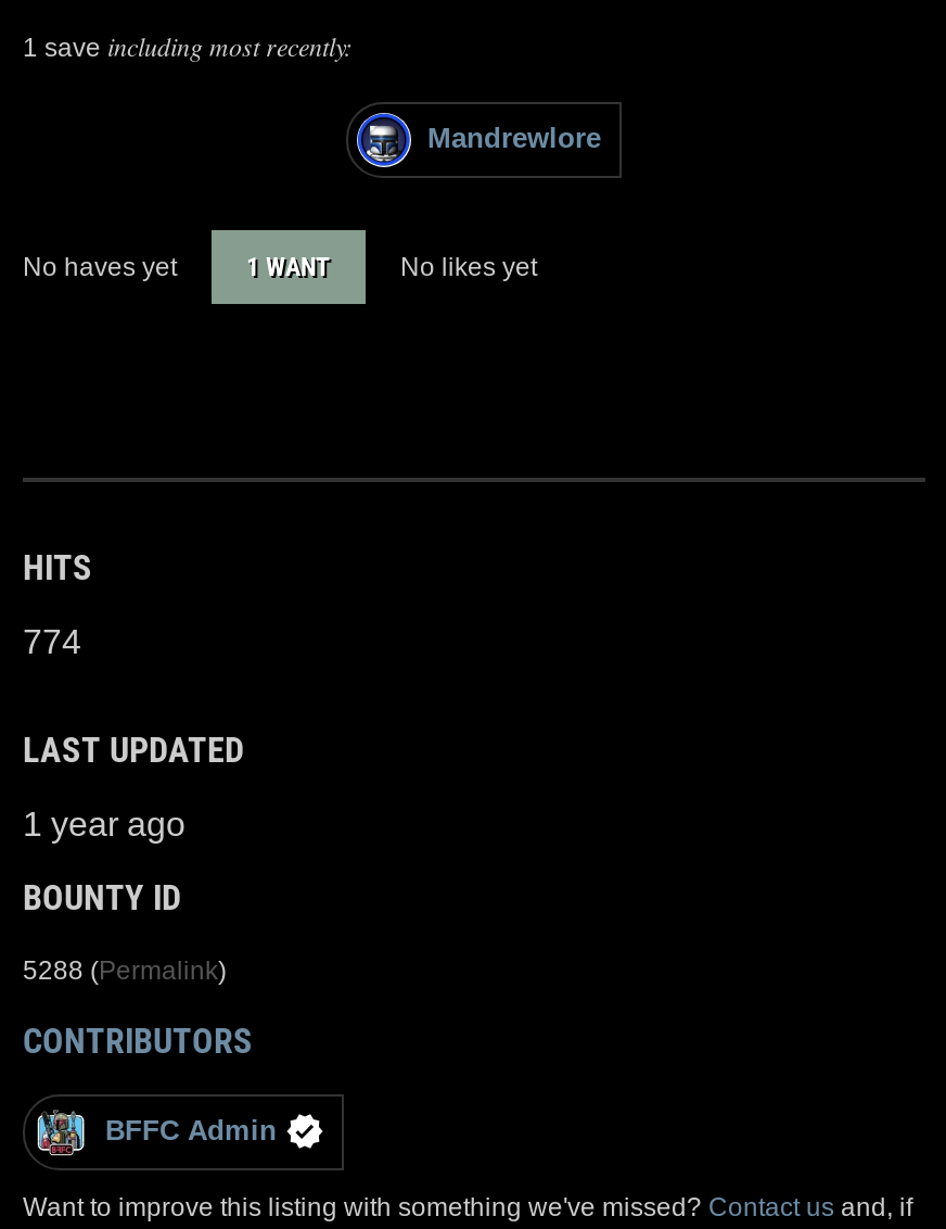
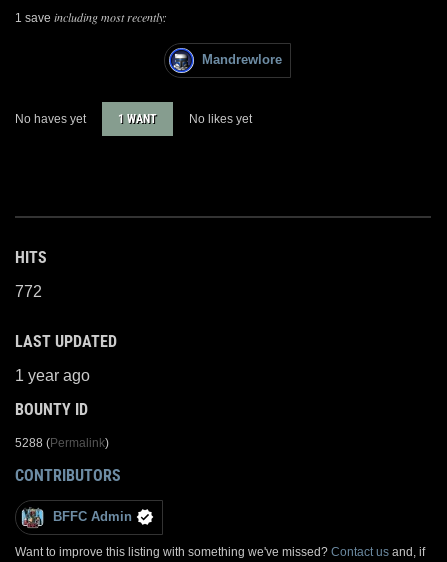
- 774
+ 772
